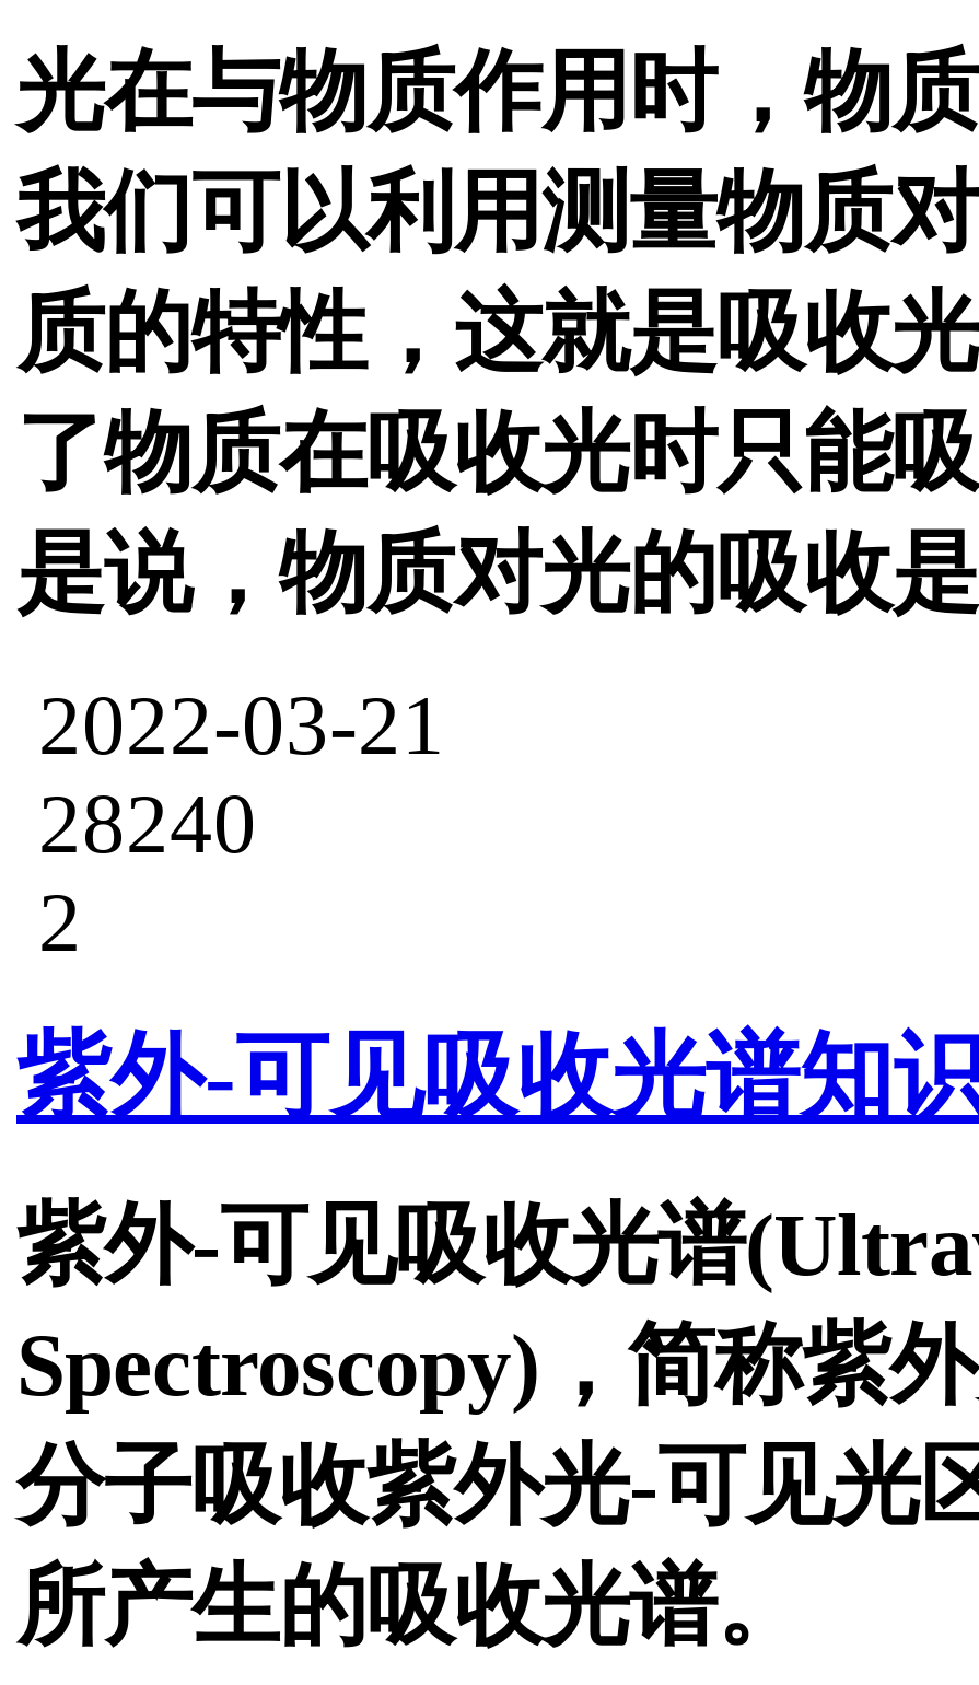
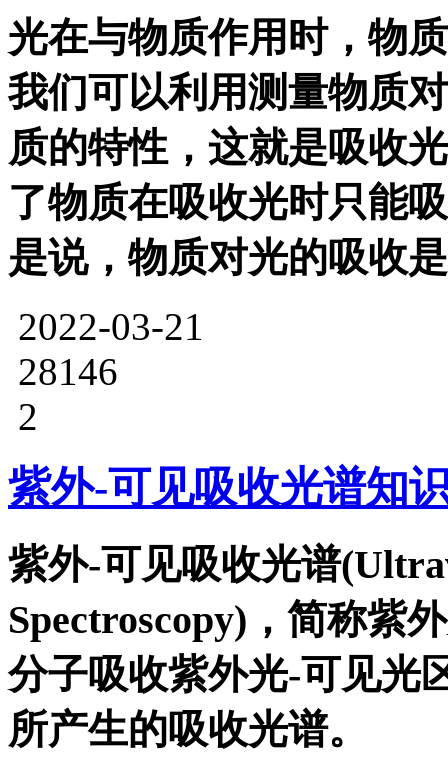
- 28240
+ 28146
